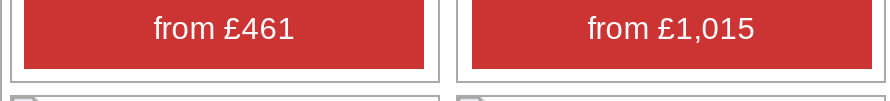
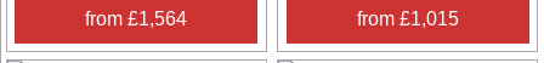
- from £461
+ from £1,564
